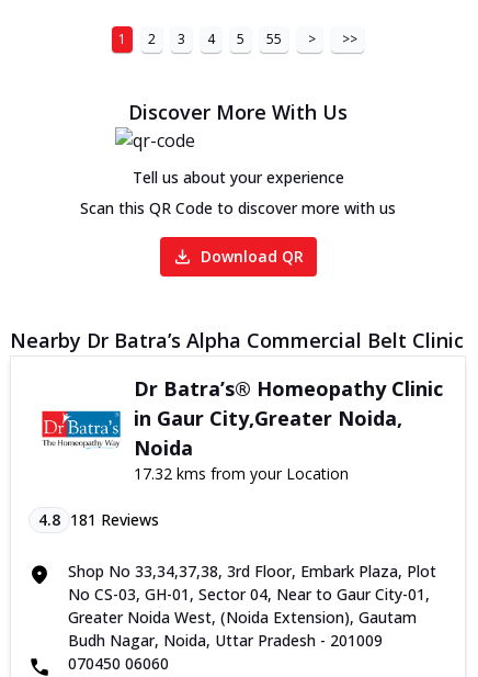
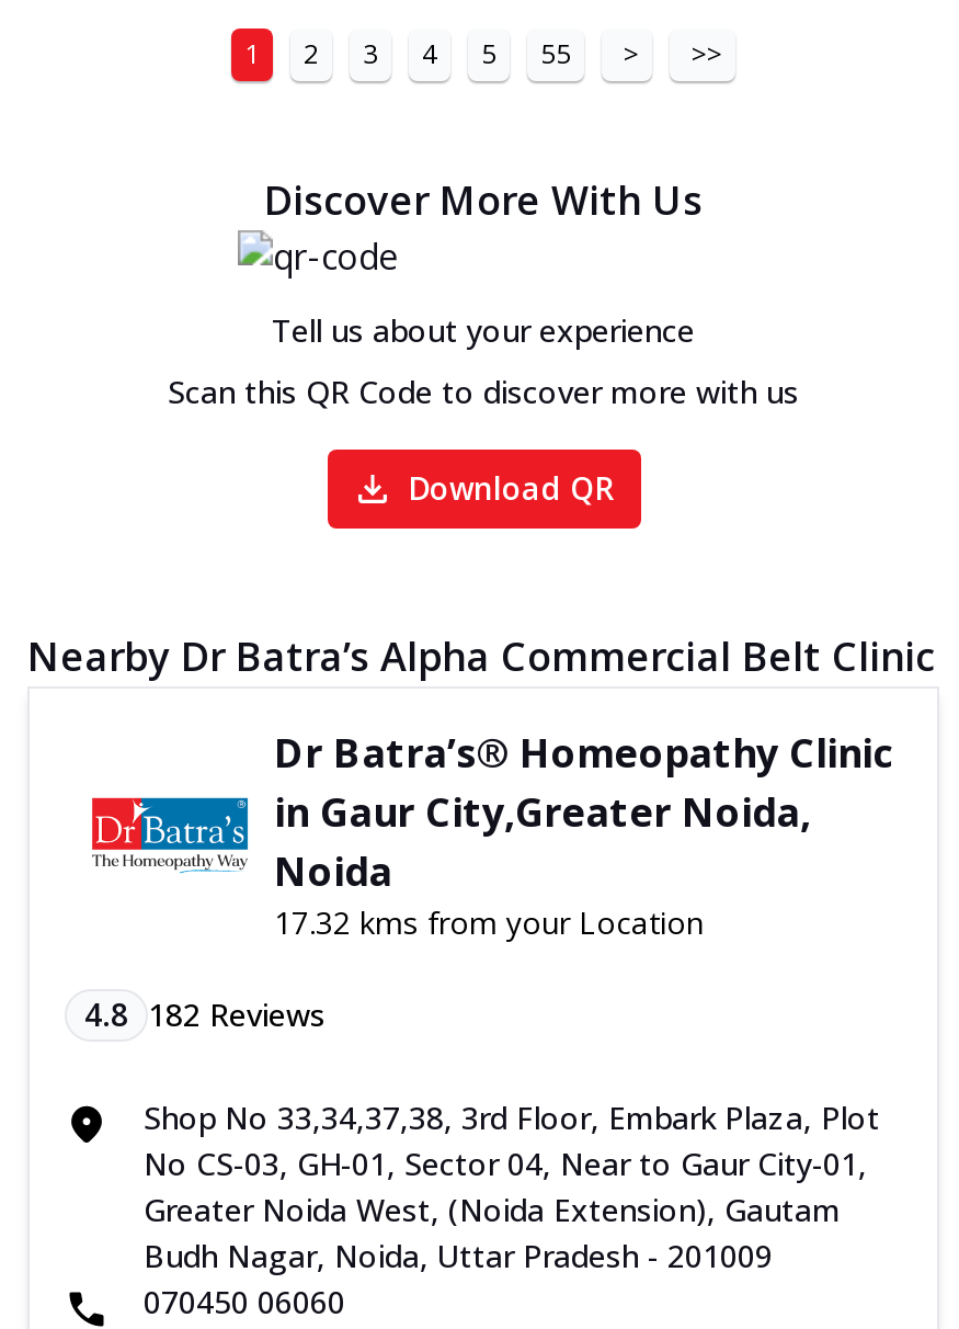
- 4.8 181 Reviews
+ 4.8 182 Reviews
